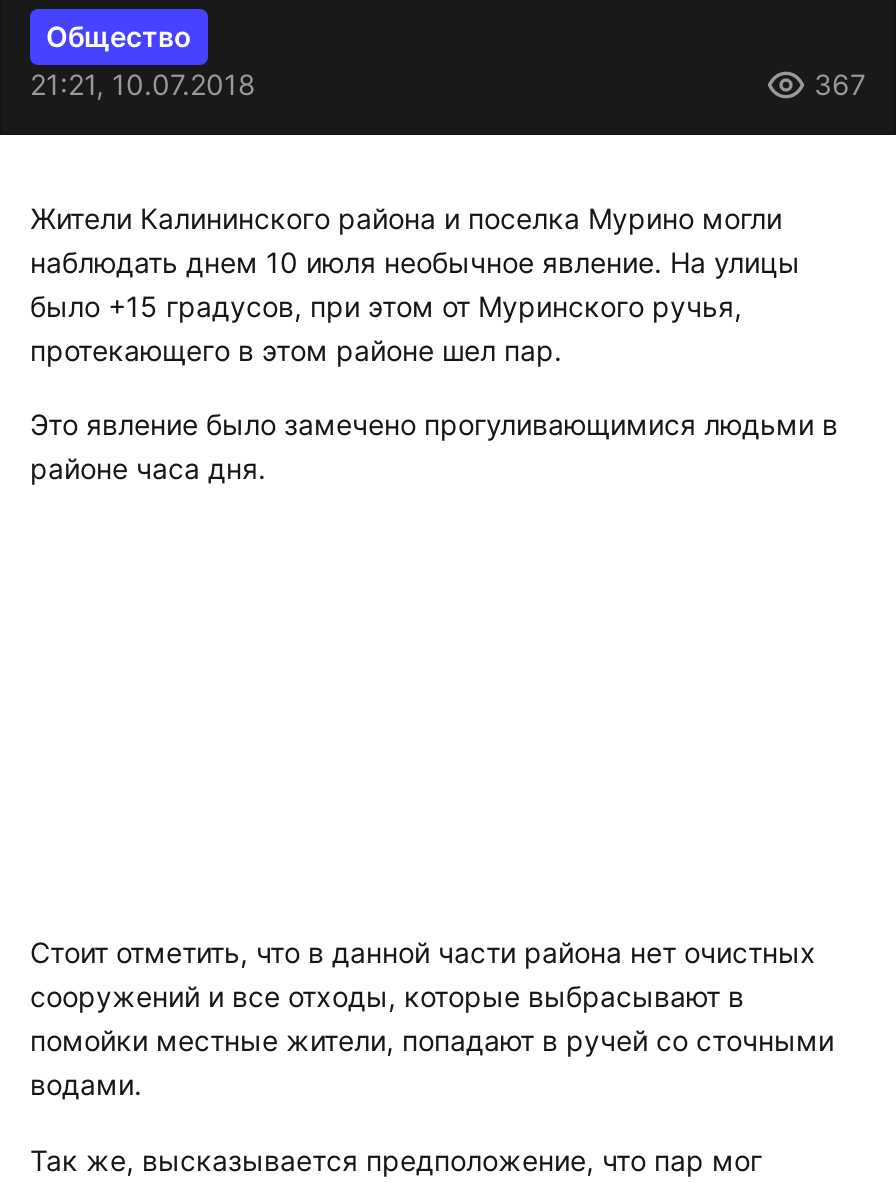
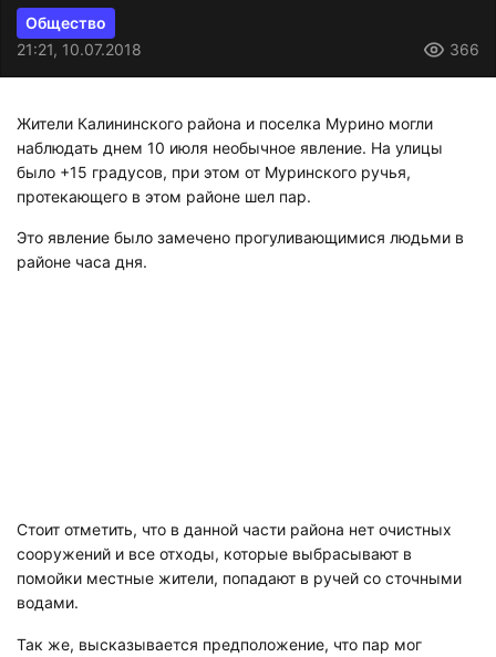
- 367
+ 366
